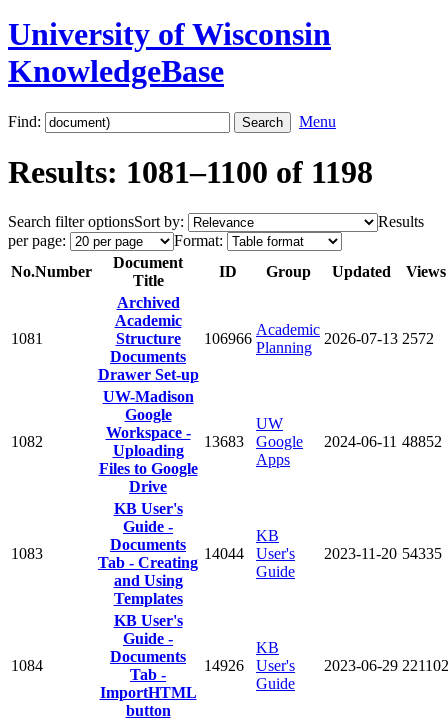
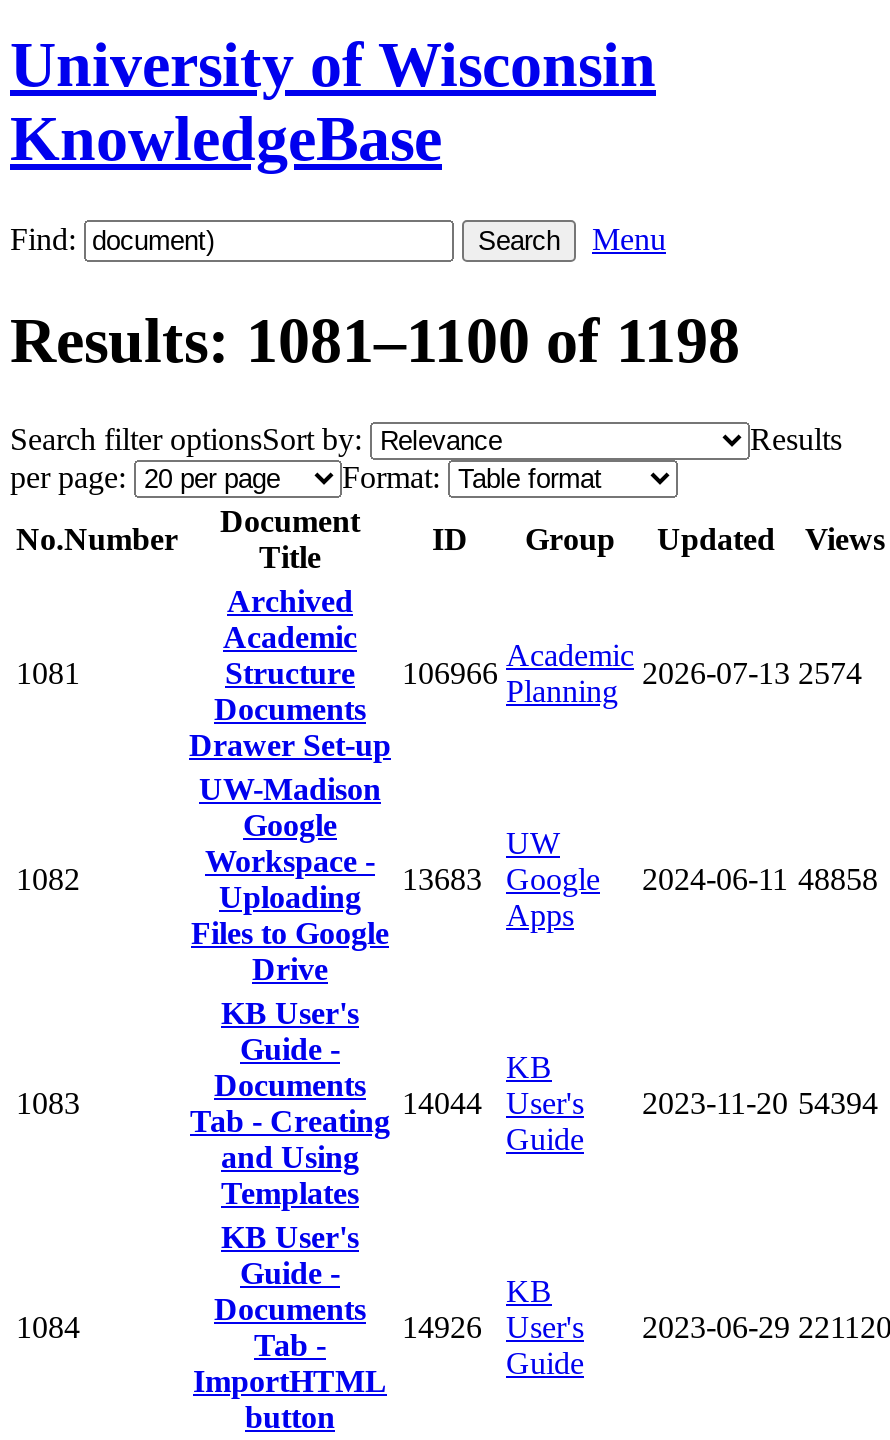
- 2026-07-13 2572
+ 2026-07-13 2574

- 13683 Google 2024-06-11 48852
+ 13683 Google 2024-06-11 48858

- 14044 User's 2023-11-20 54335
+ 14044 User's 2023-11-20 54394

- 14926 User's 2023-06-29 221102
+ 14926 User's 2023-06-29 221120
